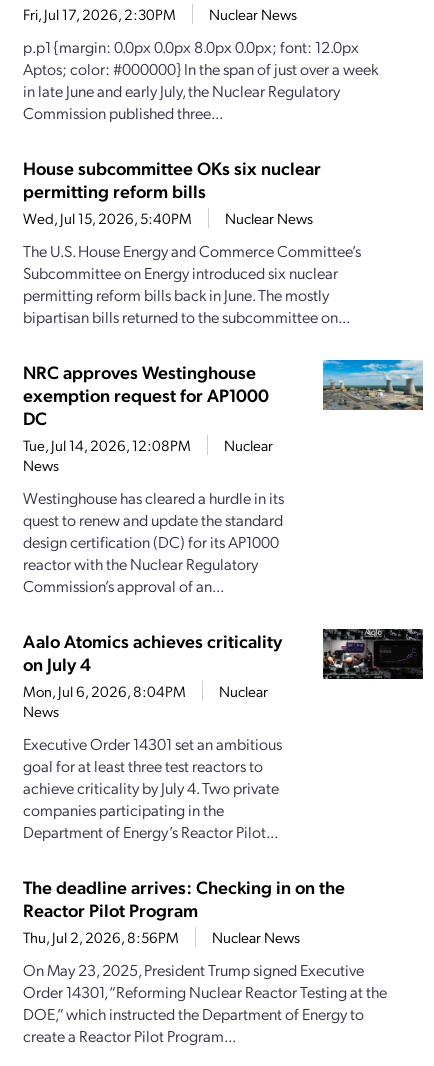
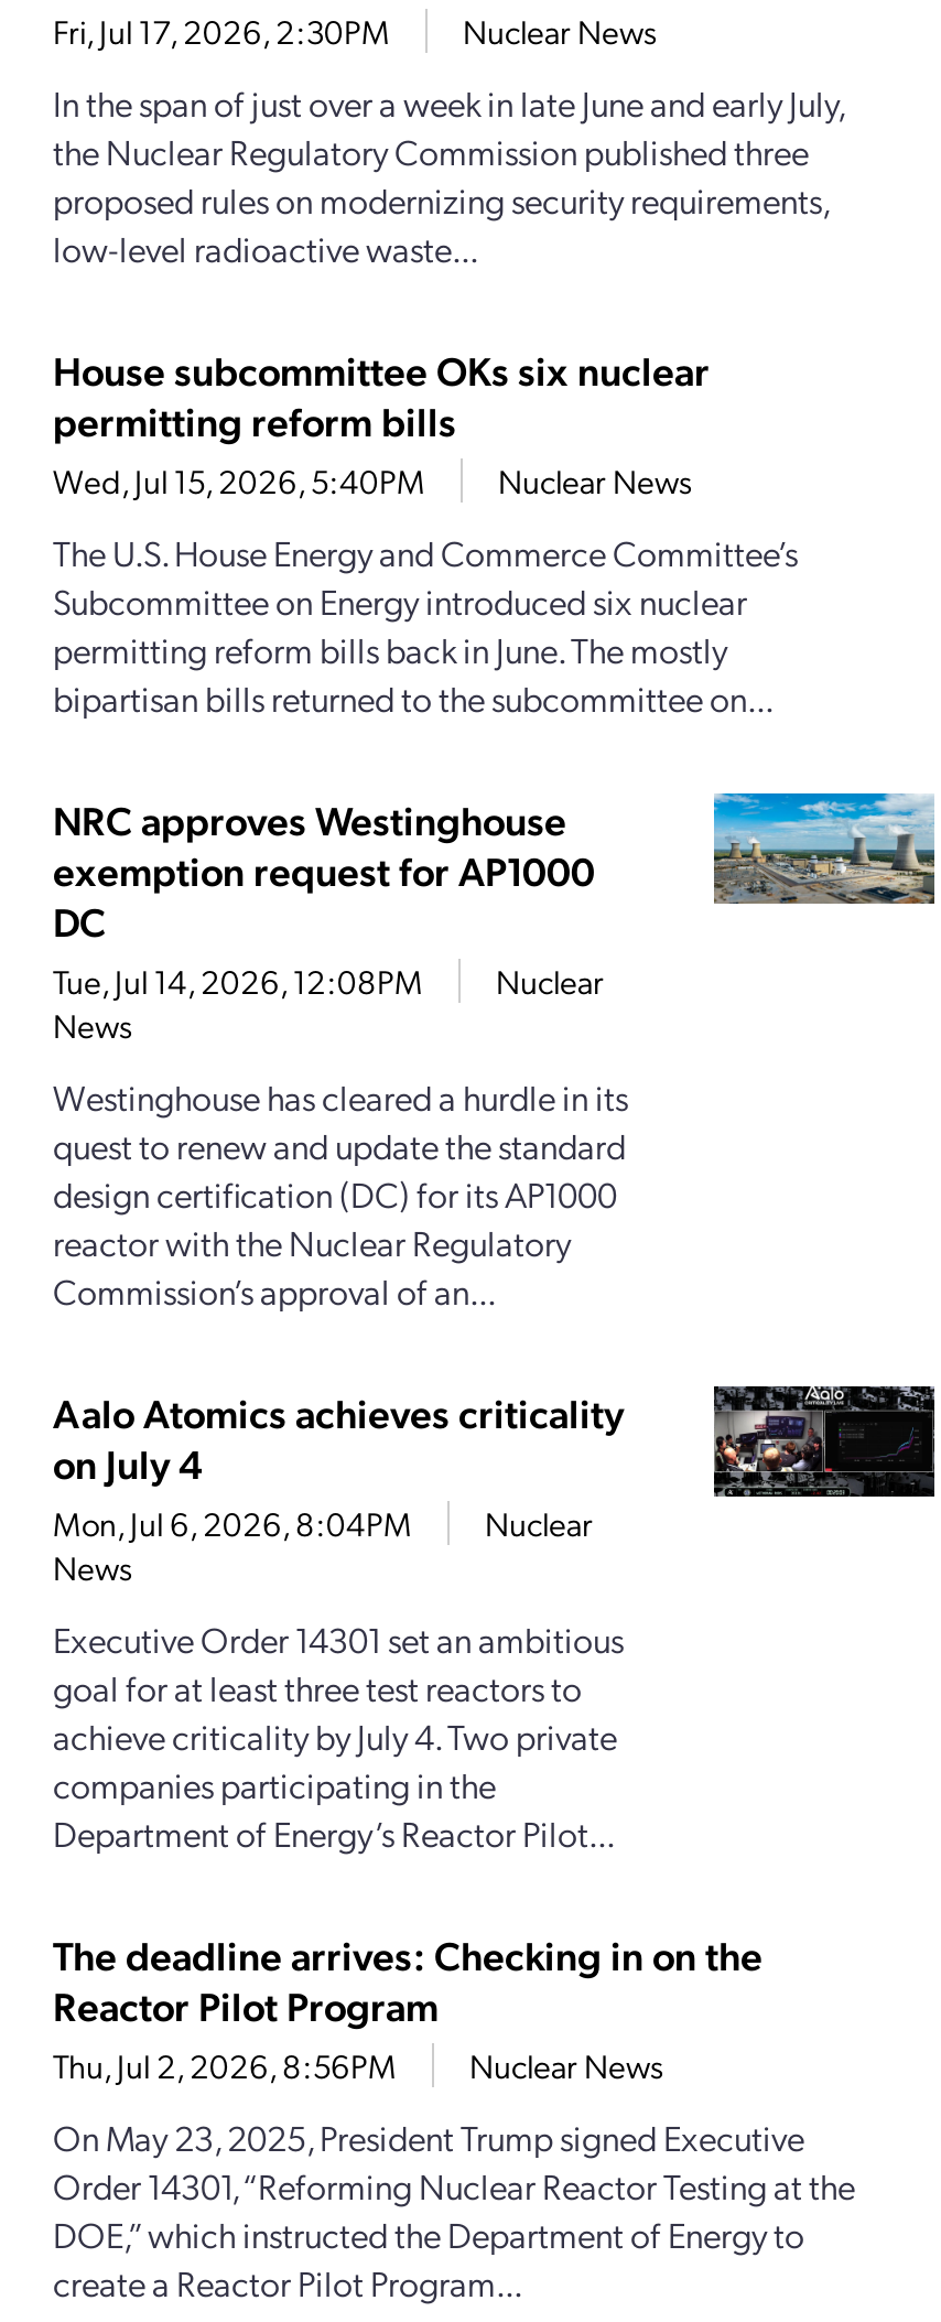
- p.p1 {margin: 0.0px 0.0px 8.0px 0.0px; font: 12.0px
- Aptos; color: #000000} In the span of just over a week
- in late June and early July, the Nuclear Regulatory
- Commission published three...
+ In the span of just over a week in late June and early July,
+ the Nuclear Regulatory Commission published three
+ proposed rules on modernizing security requirements,
+ low-level radioactive waste...
